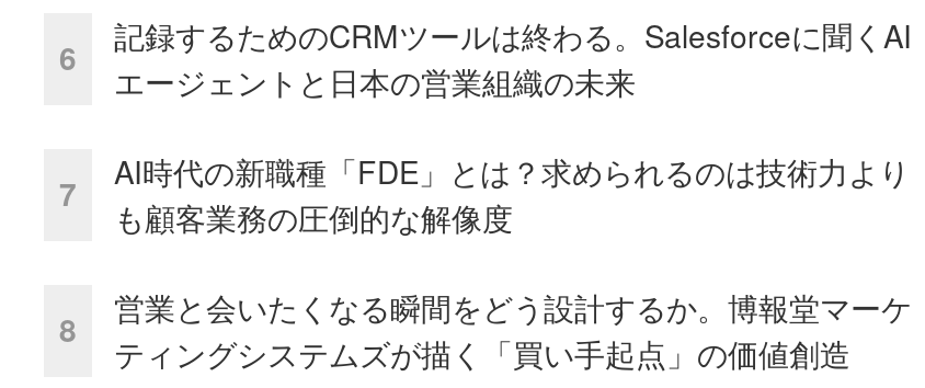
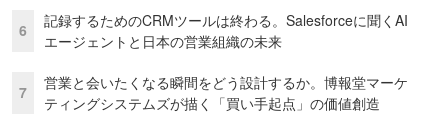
- AI時代の新職種「FDE」とは？求められるのは技術力より
- も顧客業務の圧倒的な解像度
- 8
